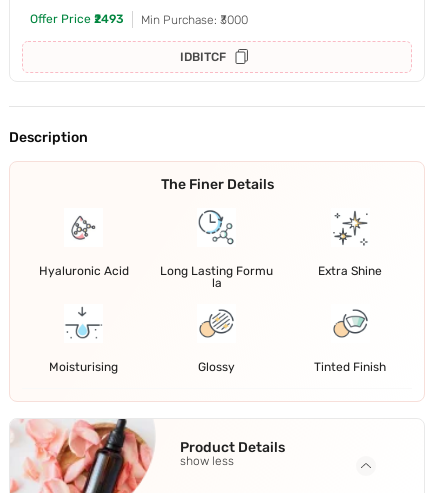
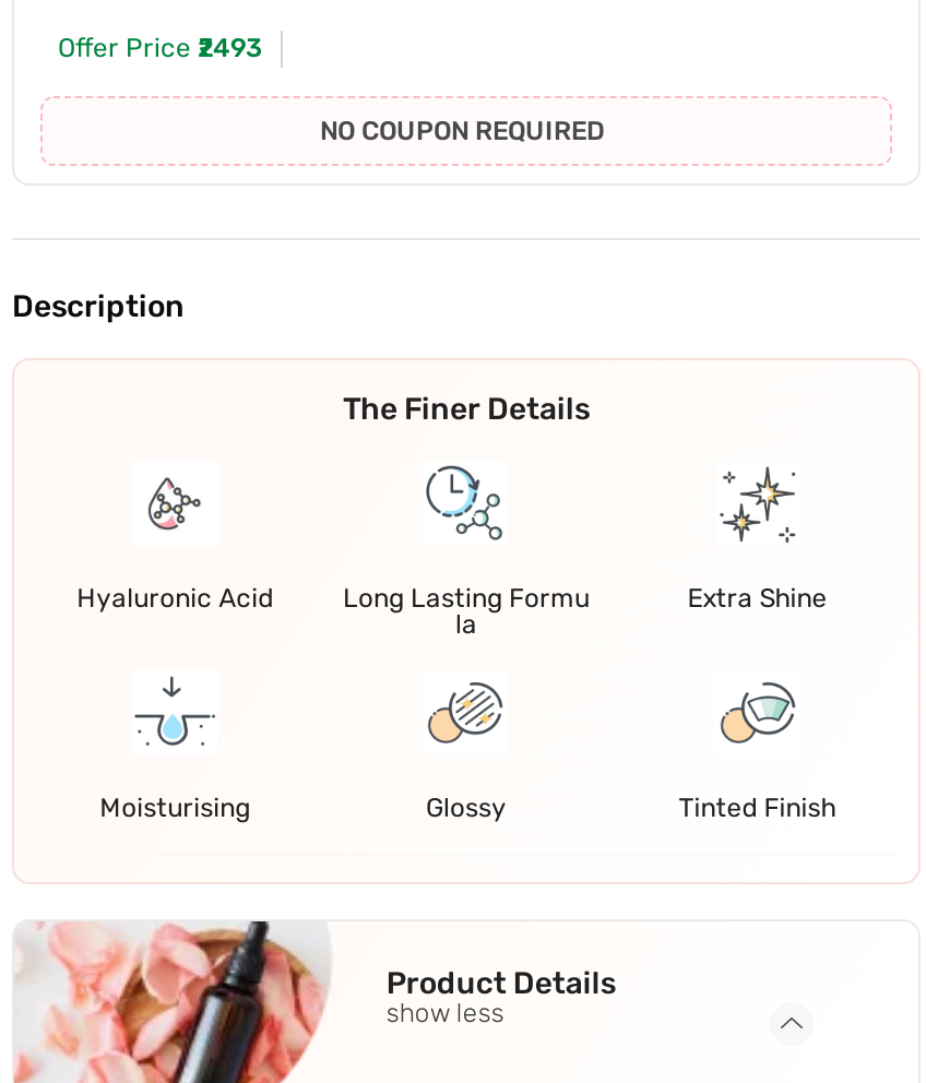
- Min Purchase: ₹3000
- IDBITCF
+ NO COUPON REQUIRED
